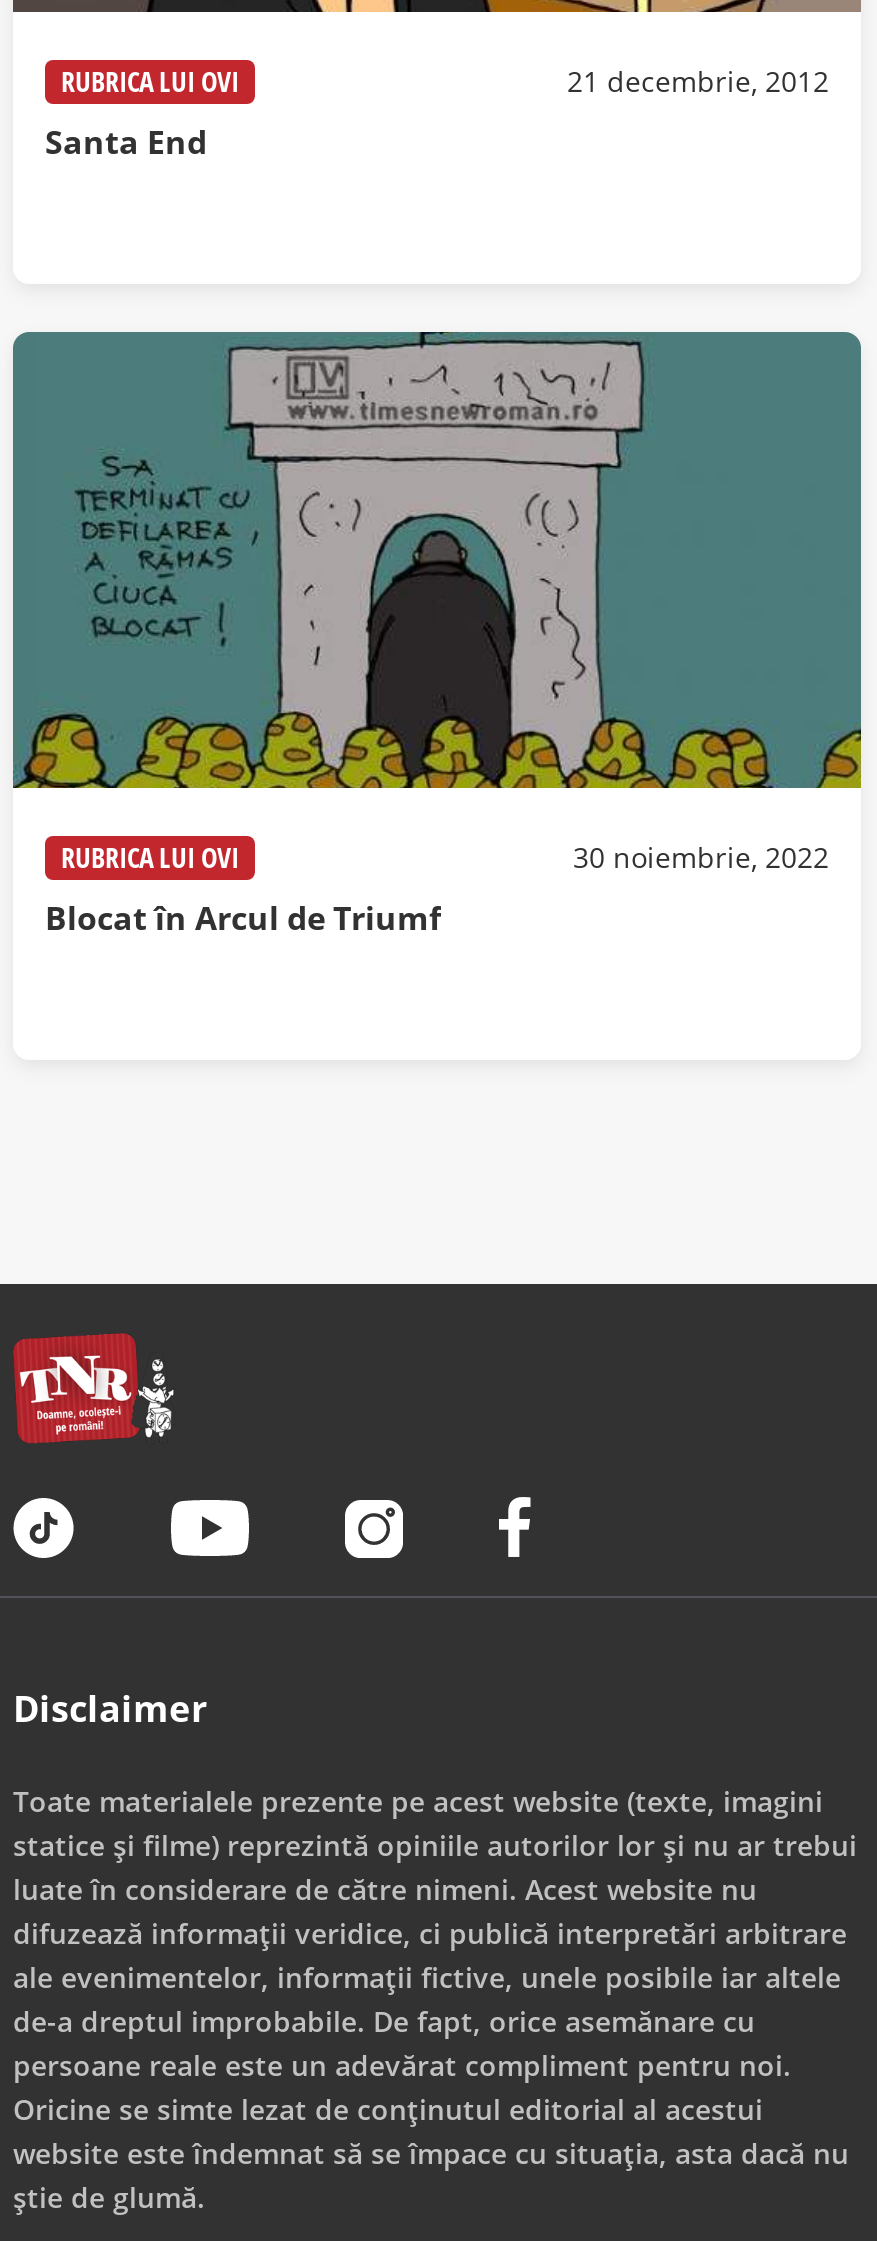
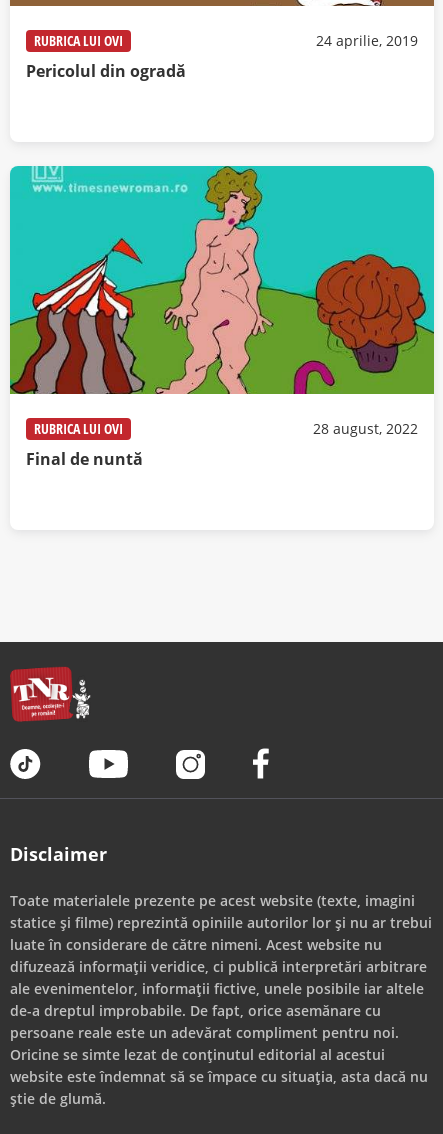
- 21 decembrie, 2012
+ 24 aprilie, 2019

- Santa End
+ Pericolul din ogradă

- [image]
- 30 noiembrie, 2022
+ [image]
+ 28 august, 2022

- Blocat în Arcul de Triumf
+ Final de nuntă
